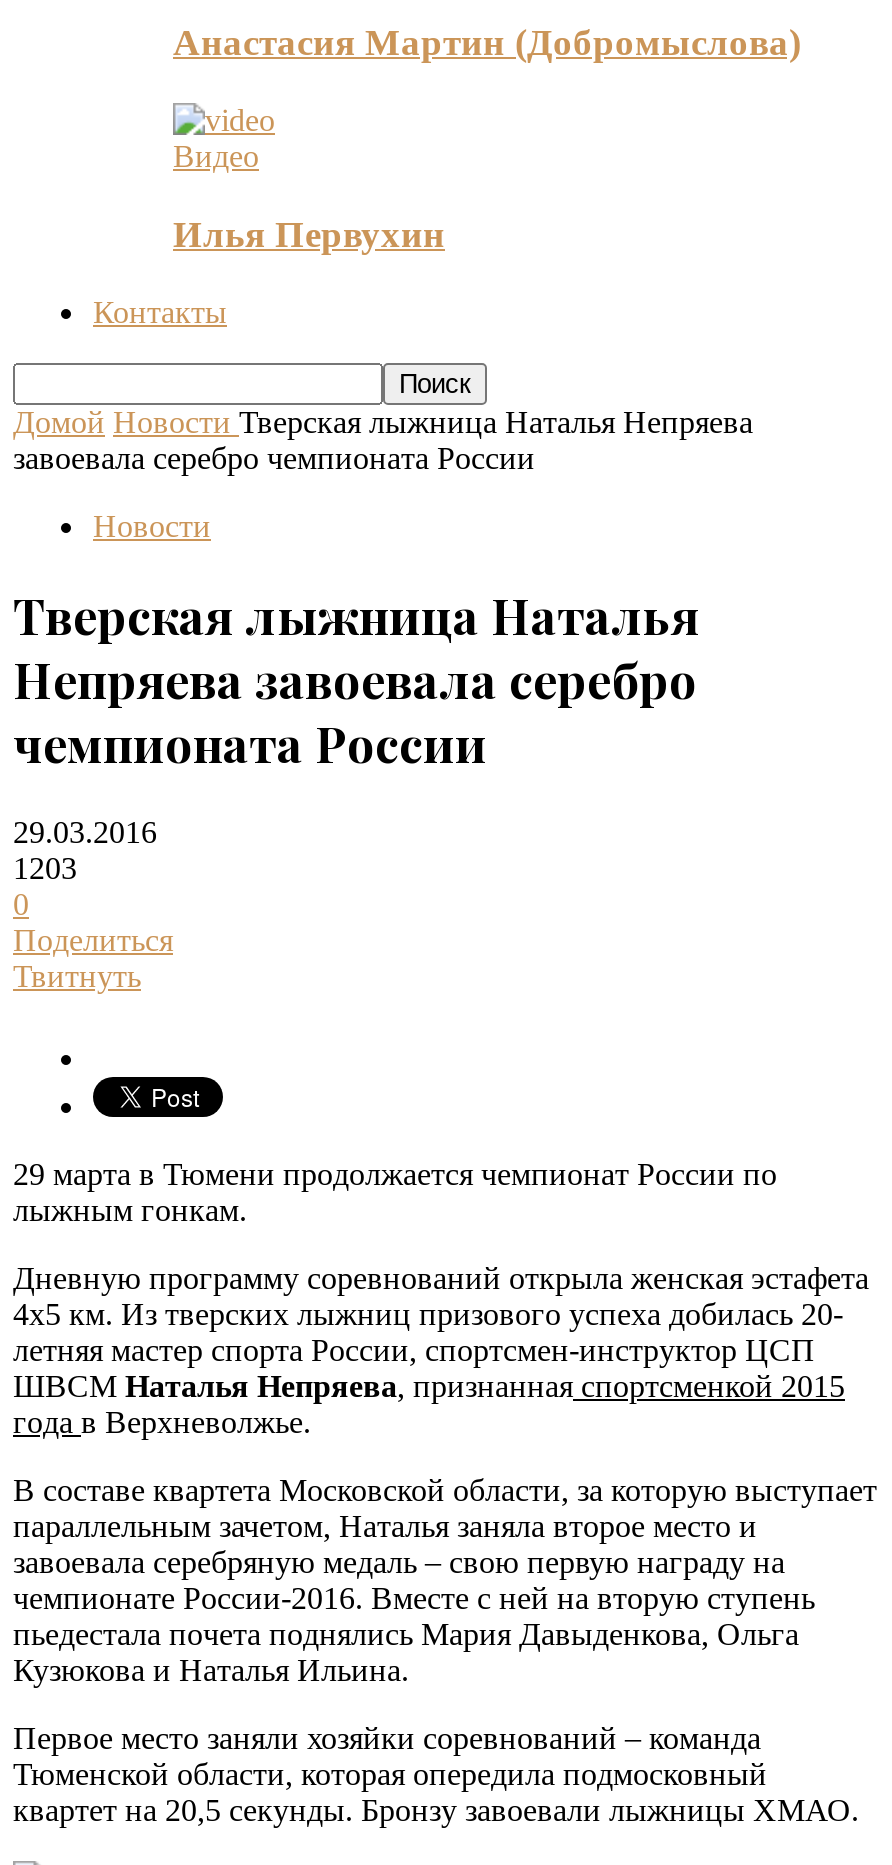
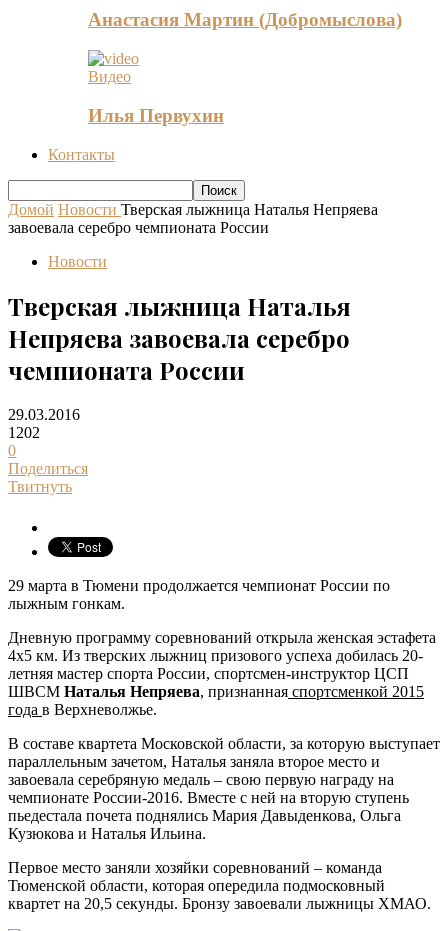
- 1203
+ 1202
